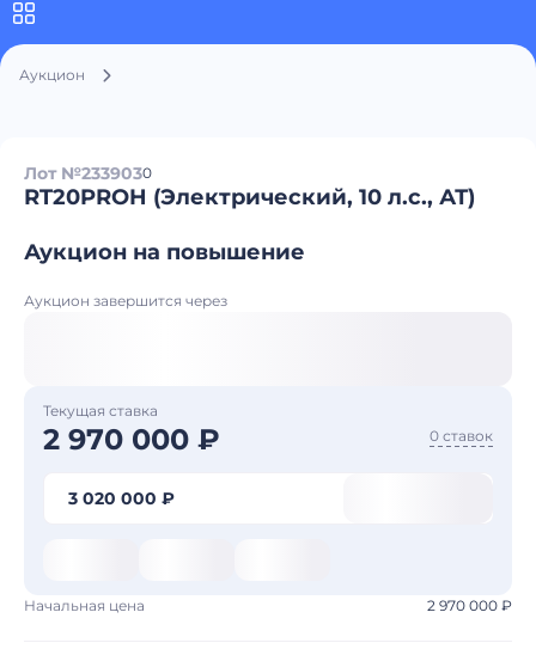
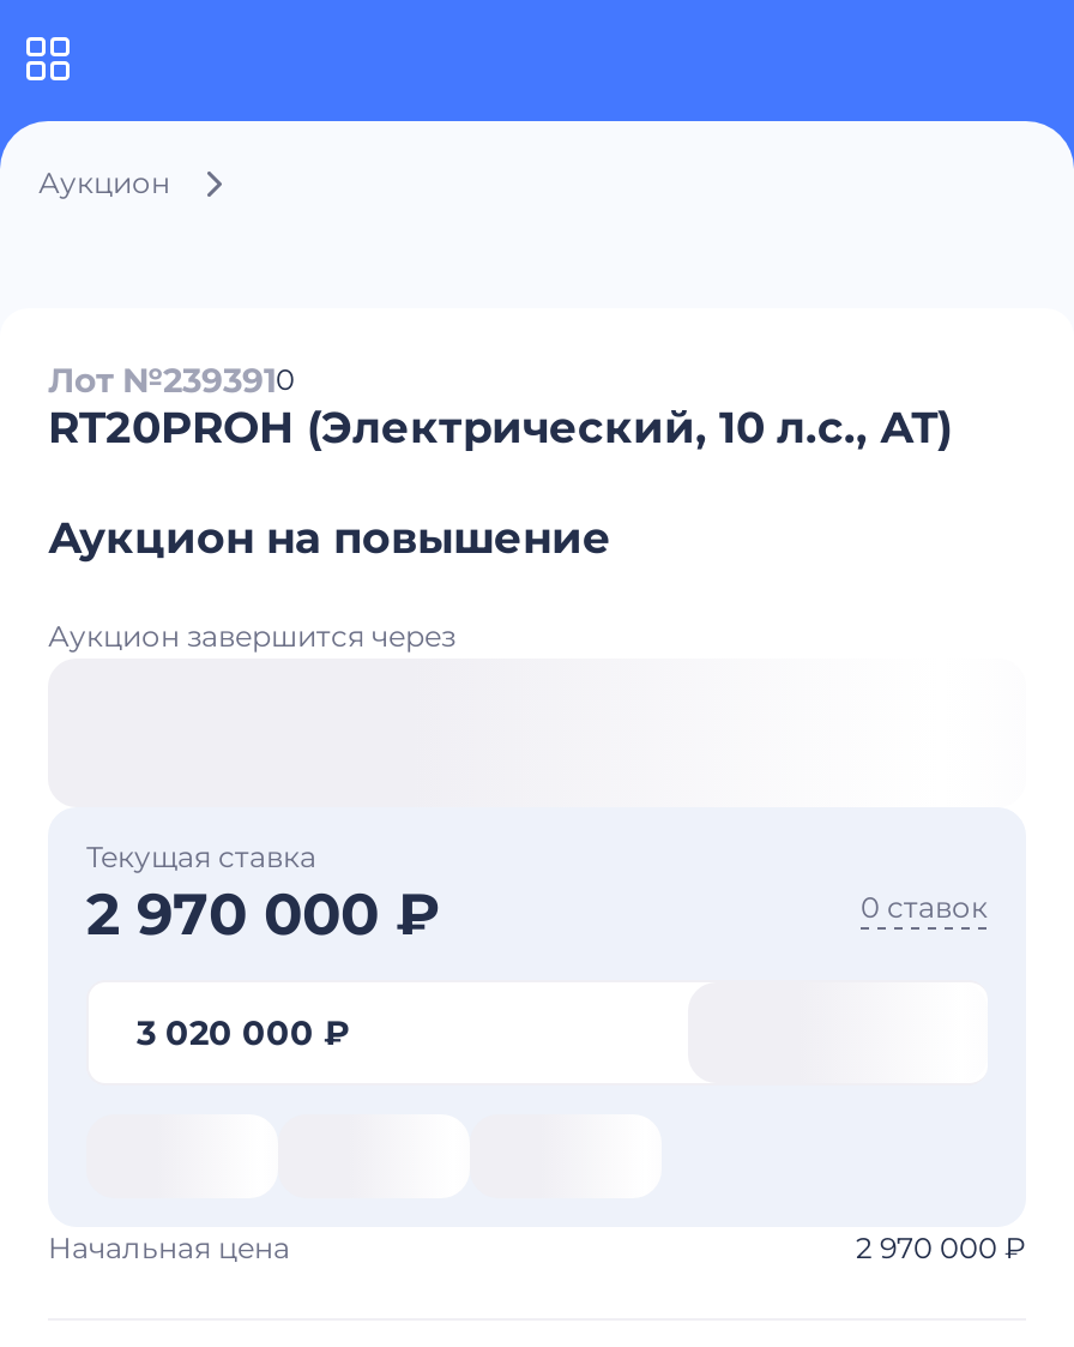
- Лот №2339030
+ Лот №2393910
